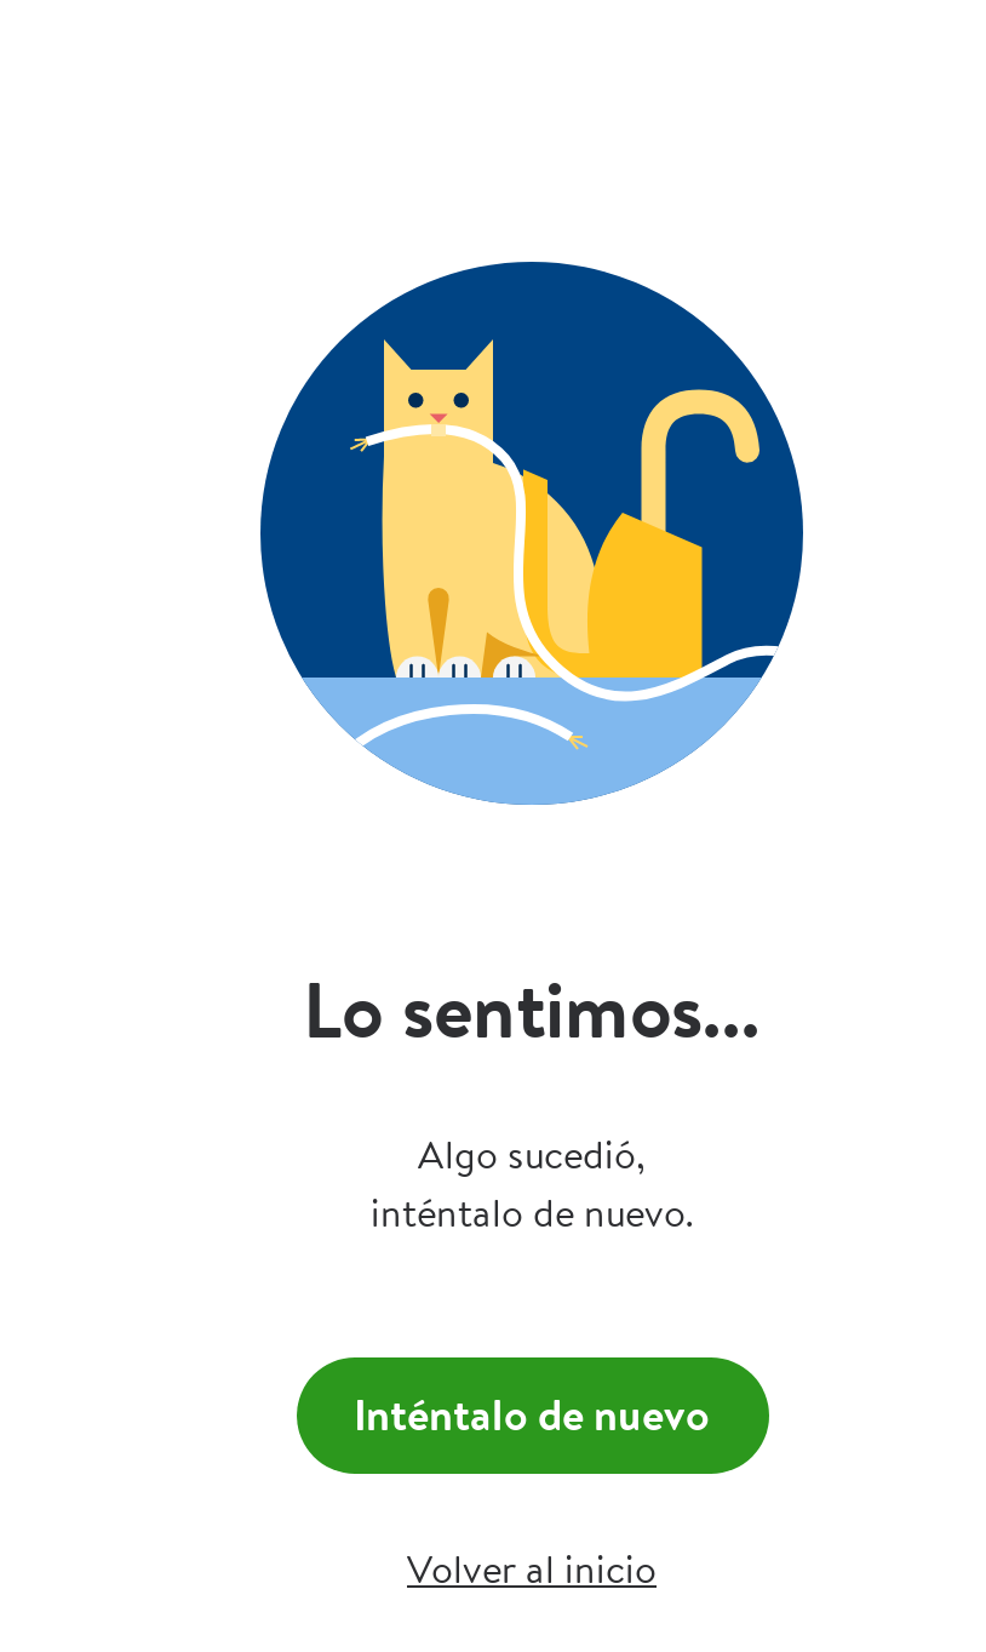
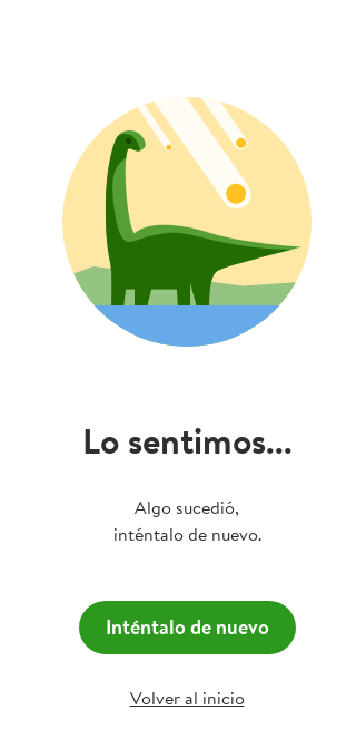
- [image]
+ [image]
